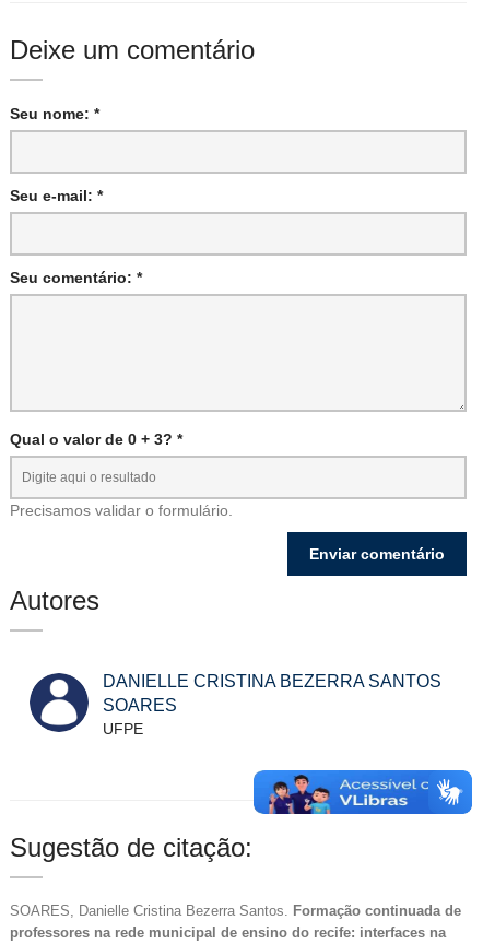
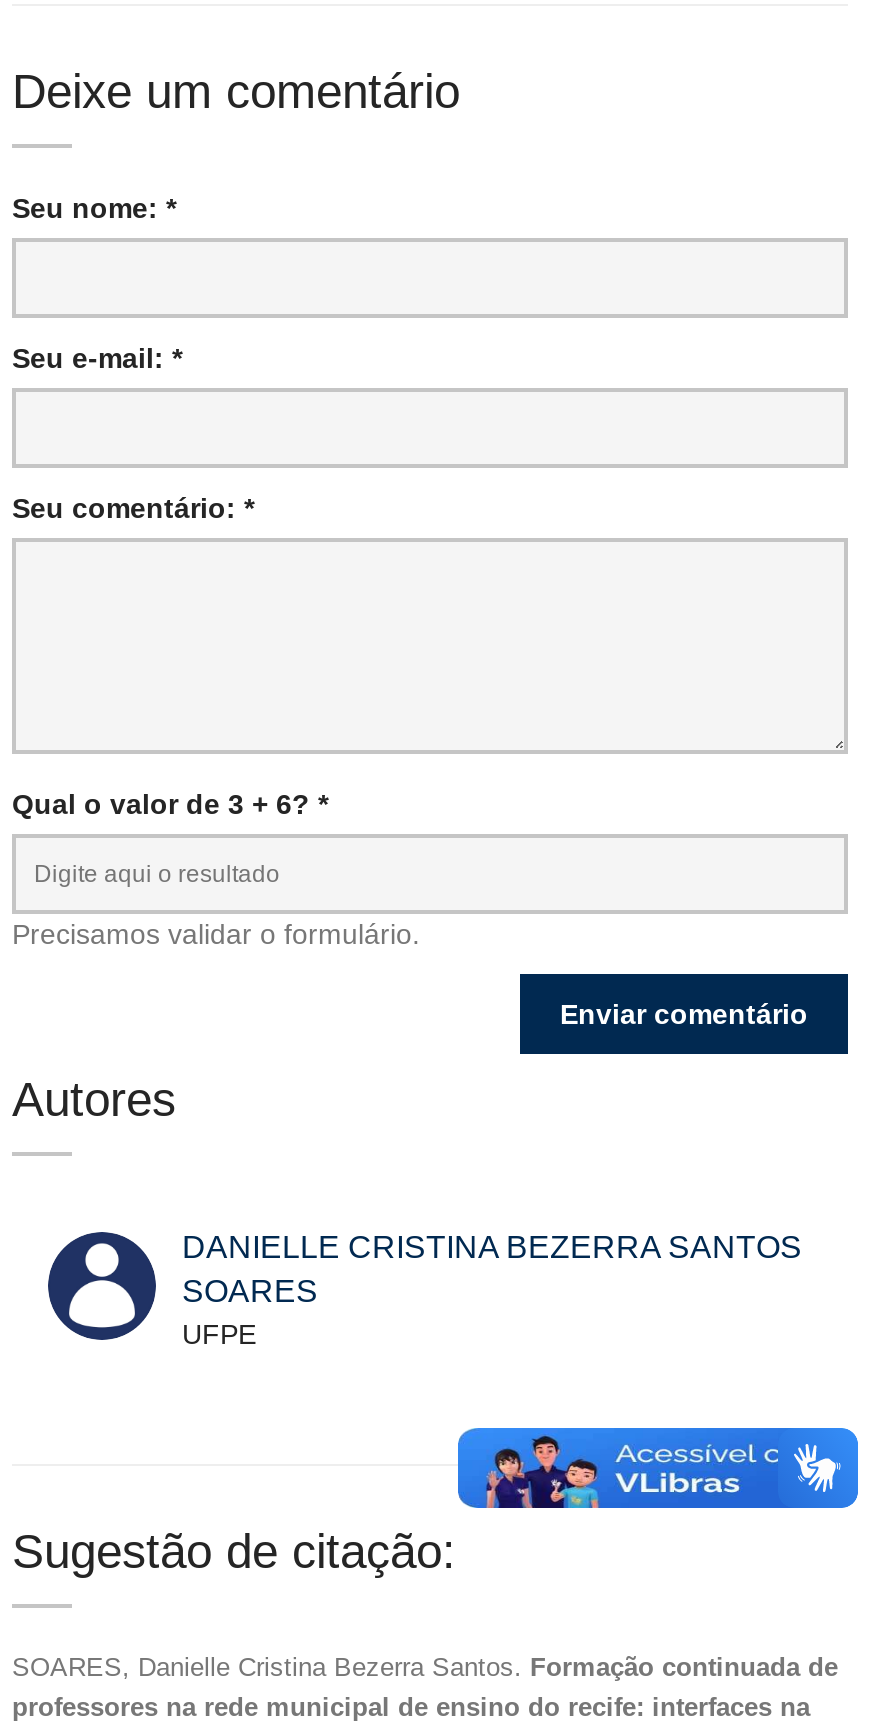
- Qual o valor de 0 + 3? *
+ Qual o valor de 3 + 6? *

- [image]
+ [image]
